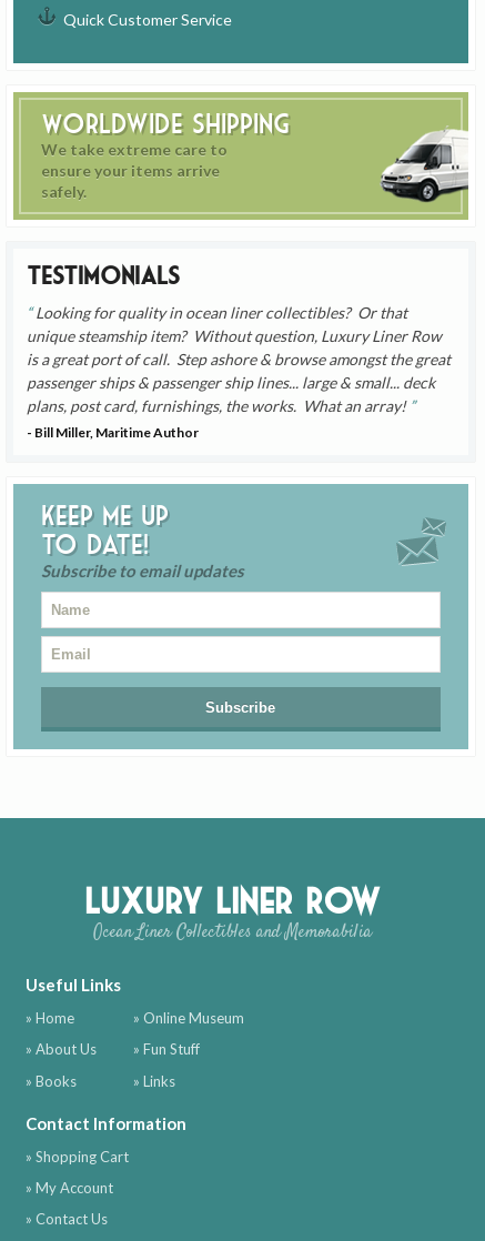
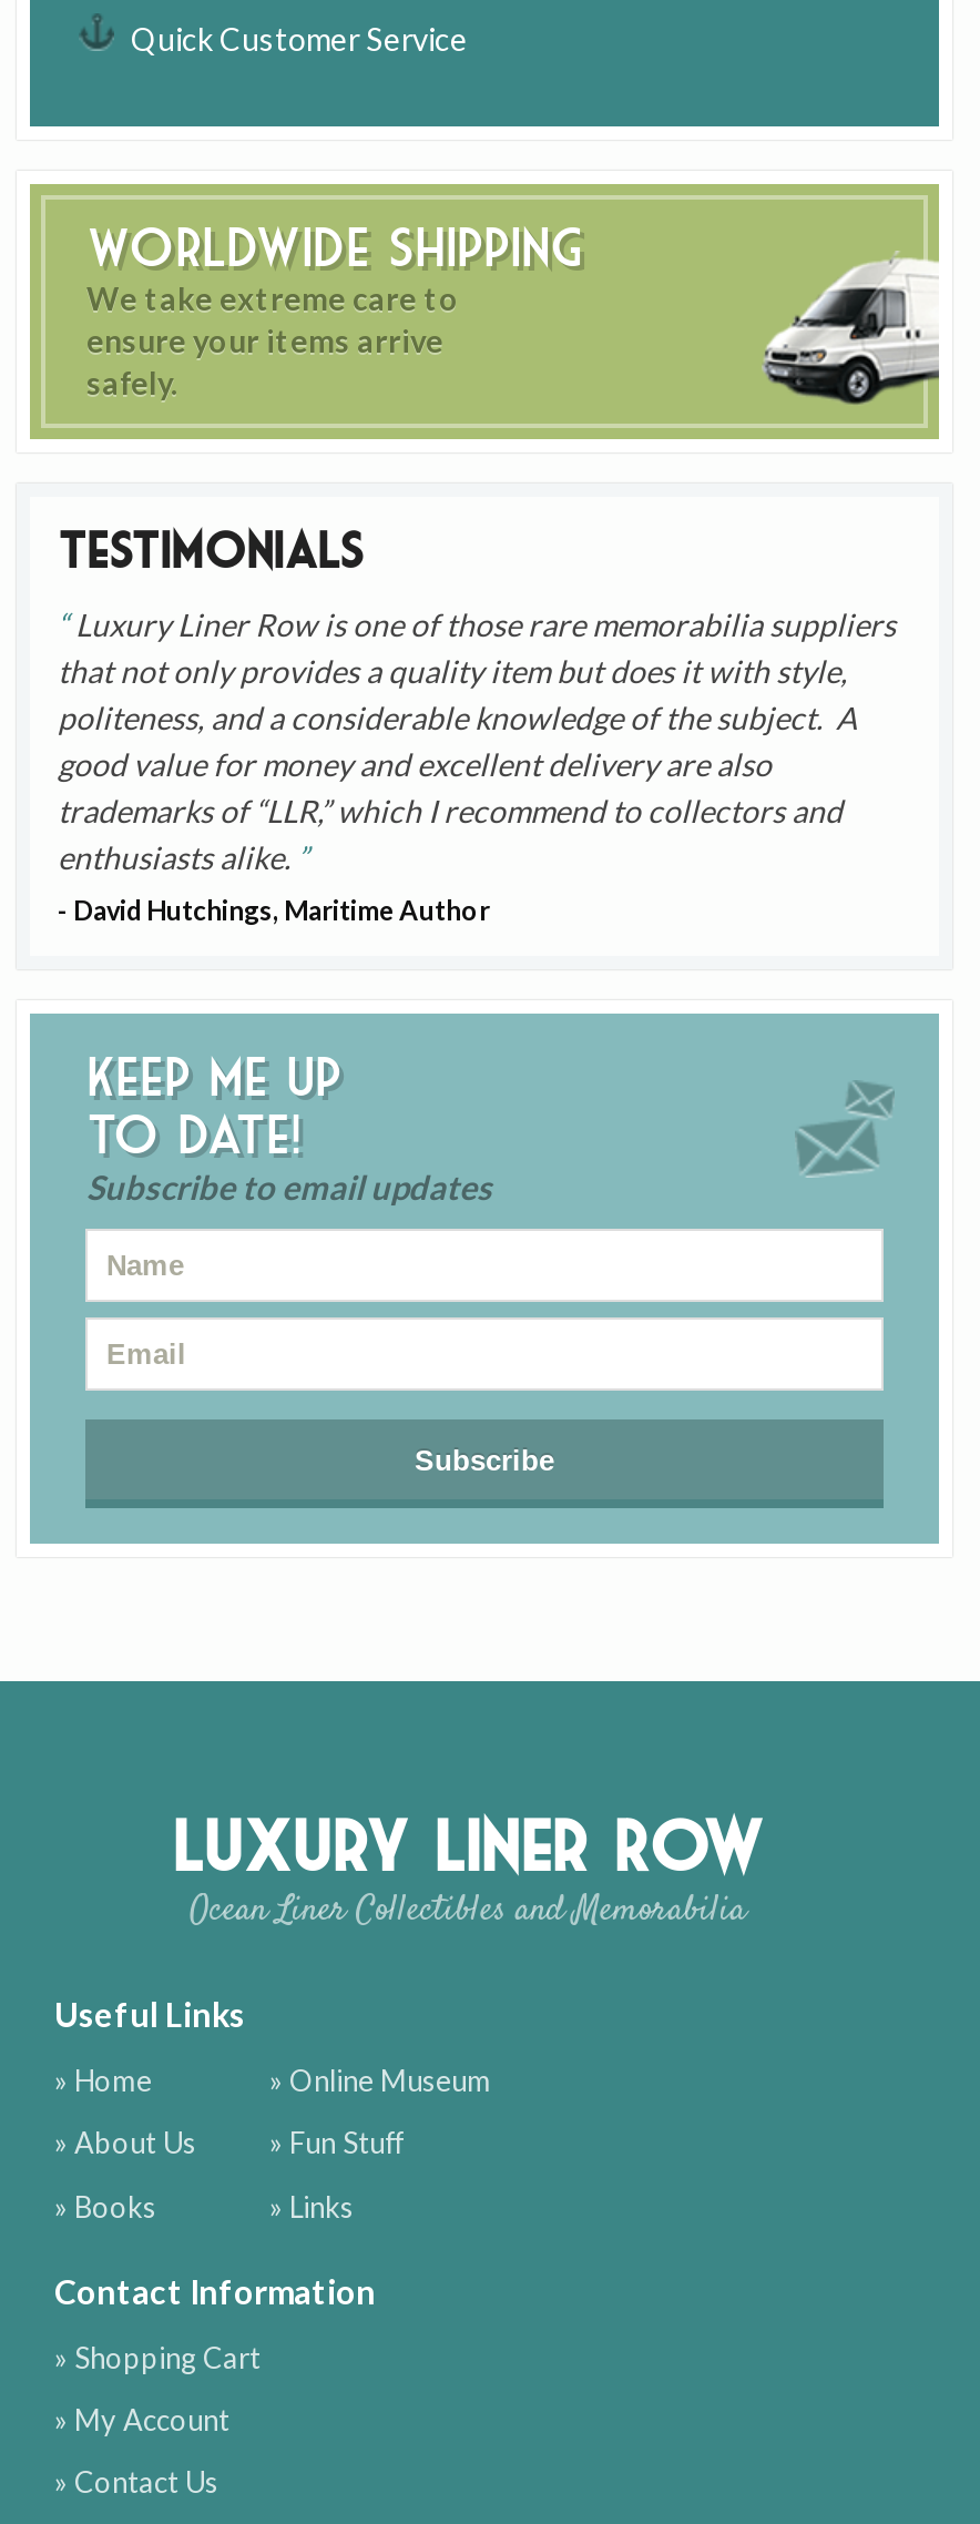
- Looking for quality in ocean liner collectibles? Or that
- unique steamship item? Without question, Luxury Liner Row
- is a great port of call. Step ashore & browse amongst the great
- passenger ships & passenger ship lines... large & small... deck
- plans, post card, furnishings, the works. What an array!
- - Bill Miller, Maritime Author
+ Luxury Liner Row is one of those rare memorabilia suppliers
+ that not only provides a quality item but does it with style,
+ politeness, and a considerable knowledge of the subject. A
+ good value for money and excellent delivery are also
+ trademarks of “LLR,” which I recommend to collectors and
+ enthusiasts alike.
+ - David Hutchings, Maritime Author
